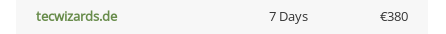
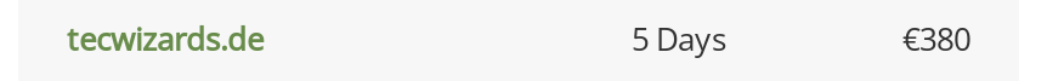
- 7 Days
+ 5 Days
